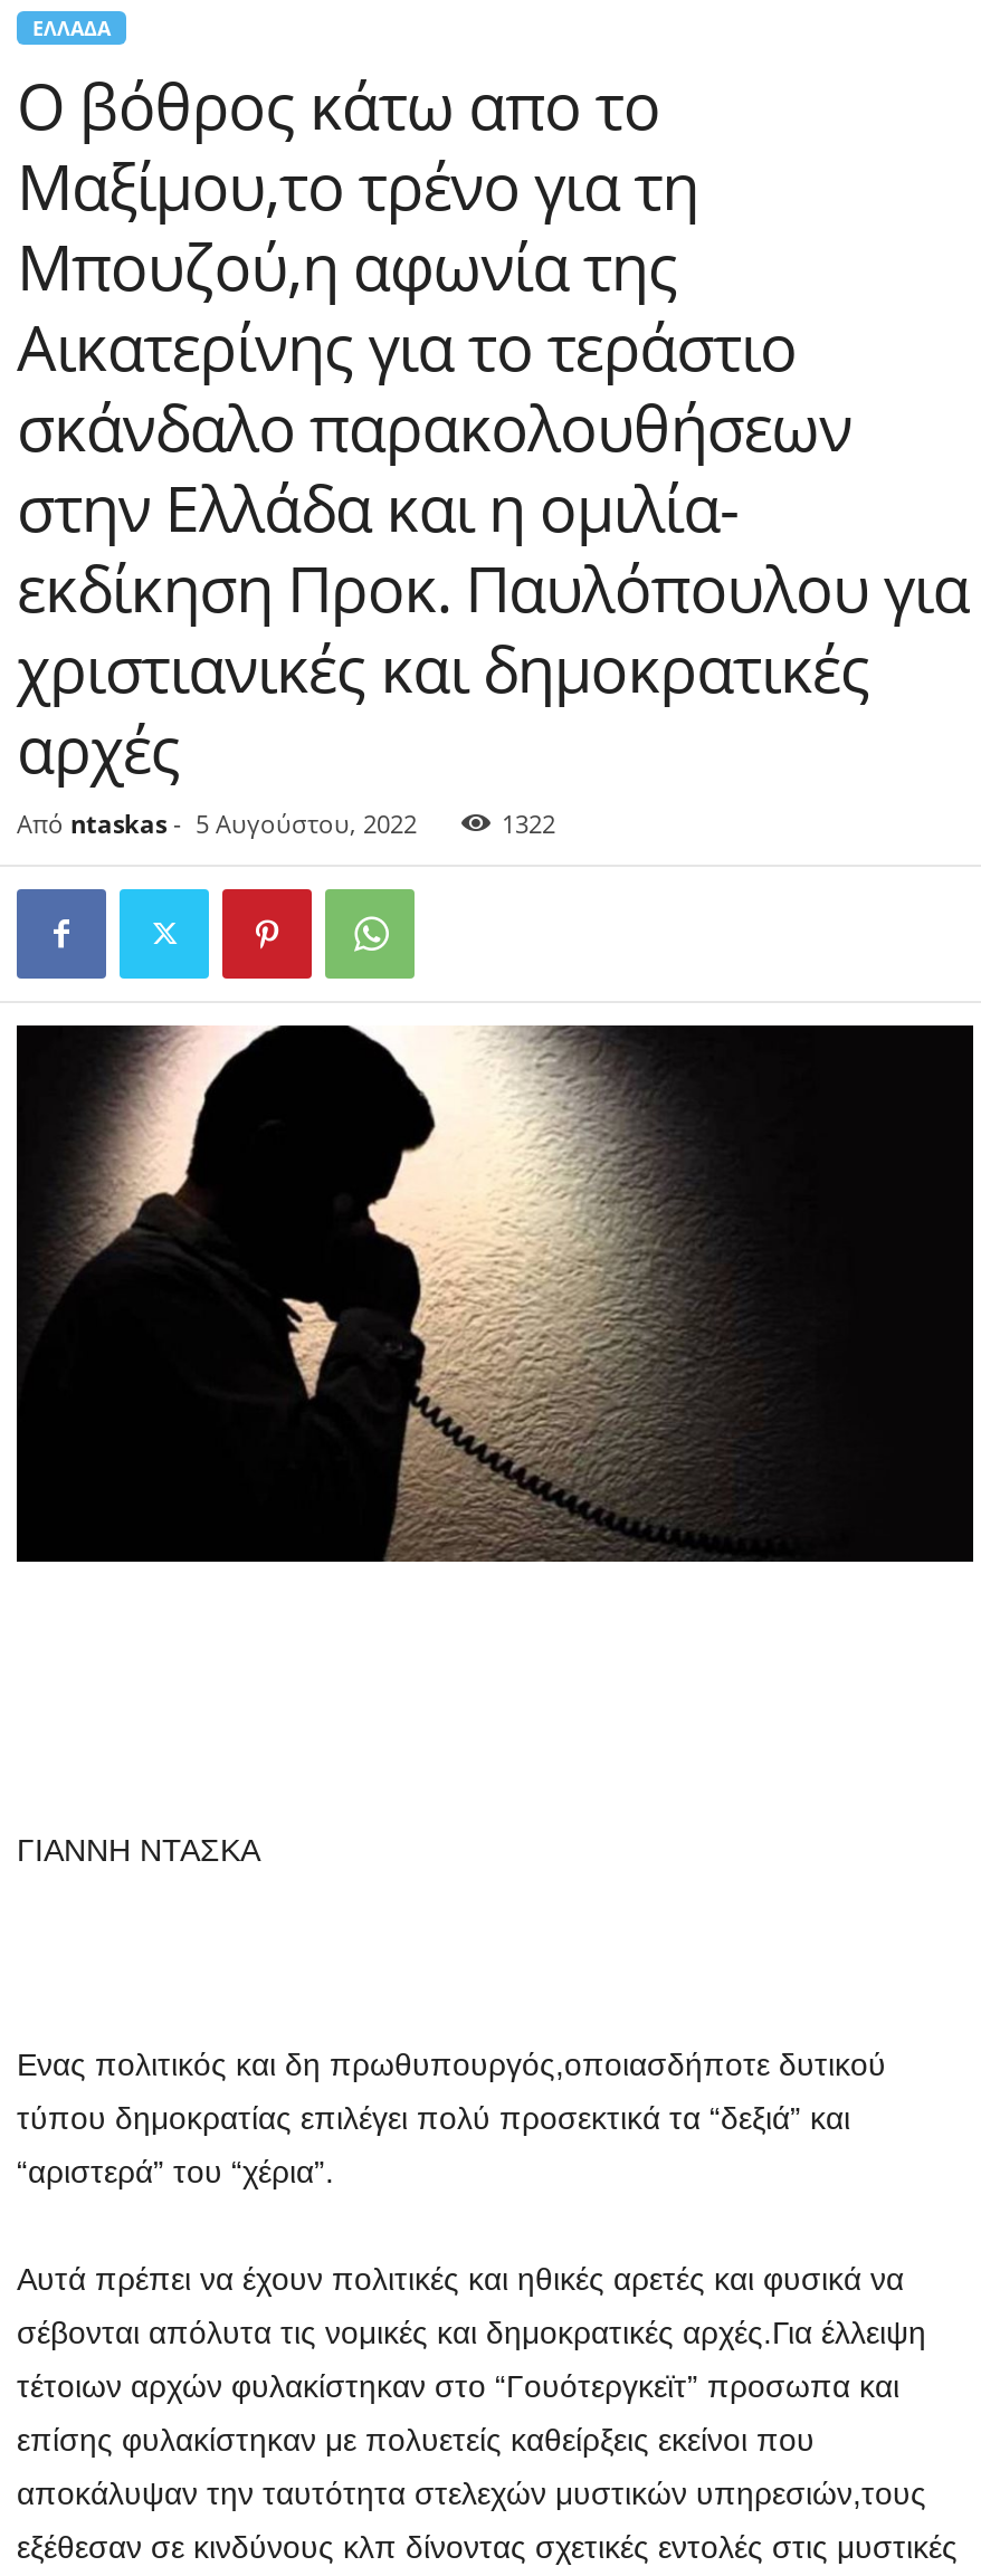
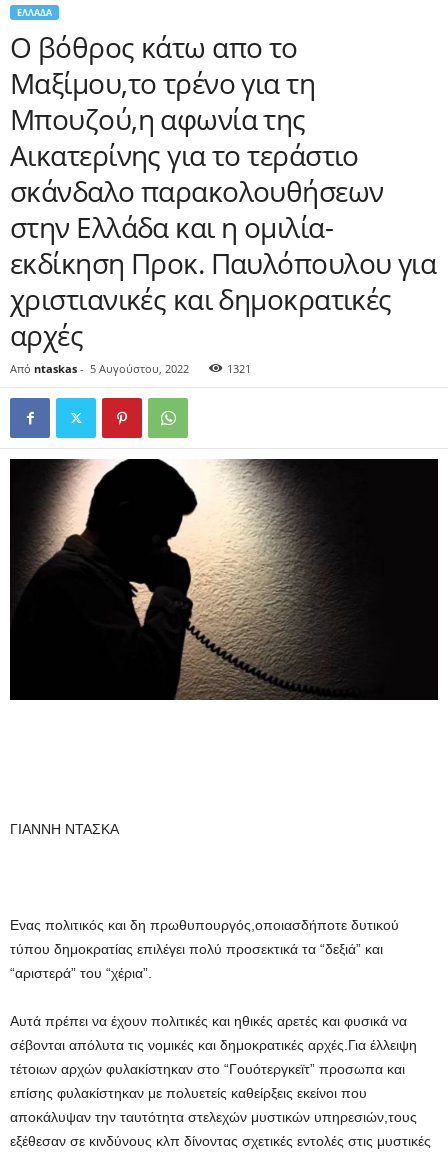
- 1322
+ 1321
